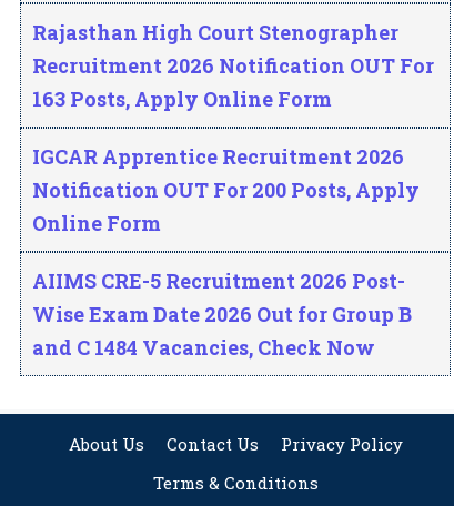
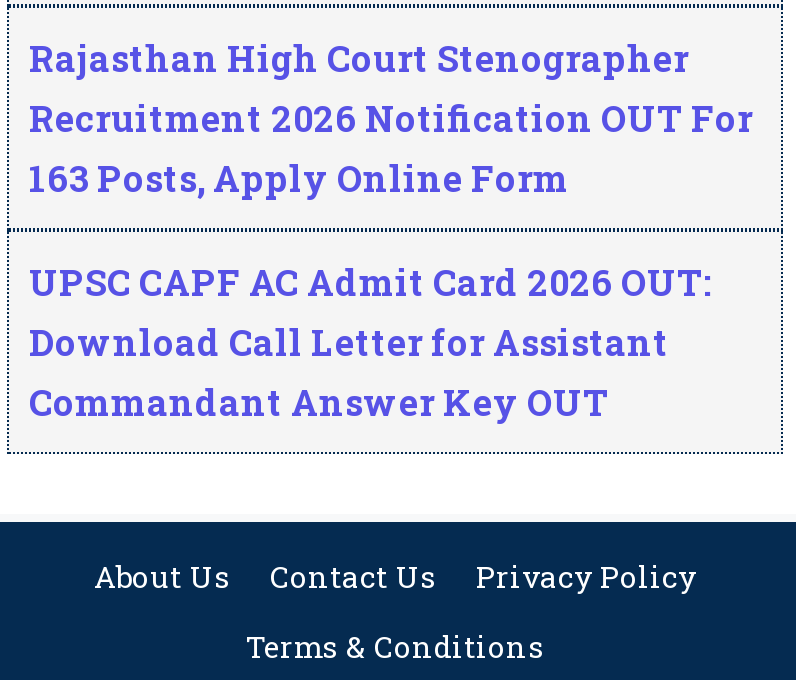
- IGCAR Apprentice Recruitment 2026
- Notification OUT For 200 Posts, Apply
- Online Form
- AIIMS CRE-5 Recruitment 2026 Post-
- Wise Exam Date 2026 Out for Group B
- and C 1484 Vacancies, Check Now
+ UPSC CAPF AC Admit Card 2026 OUT:
+ Download Call Letter for Assistant
+ Commandant Answer Key OUT
